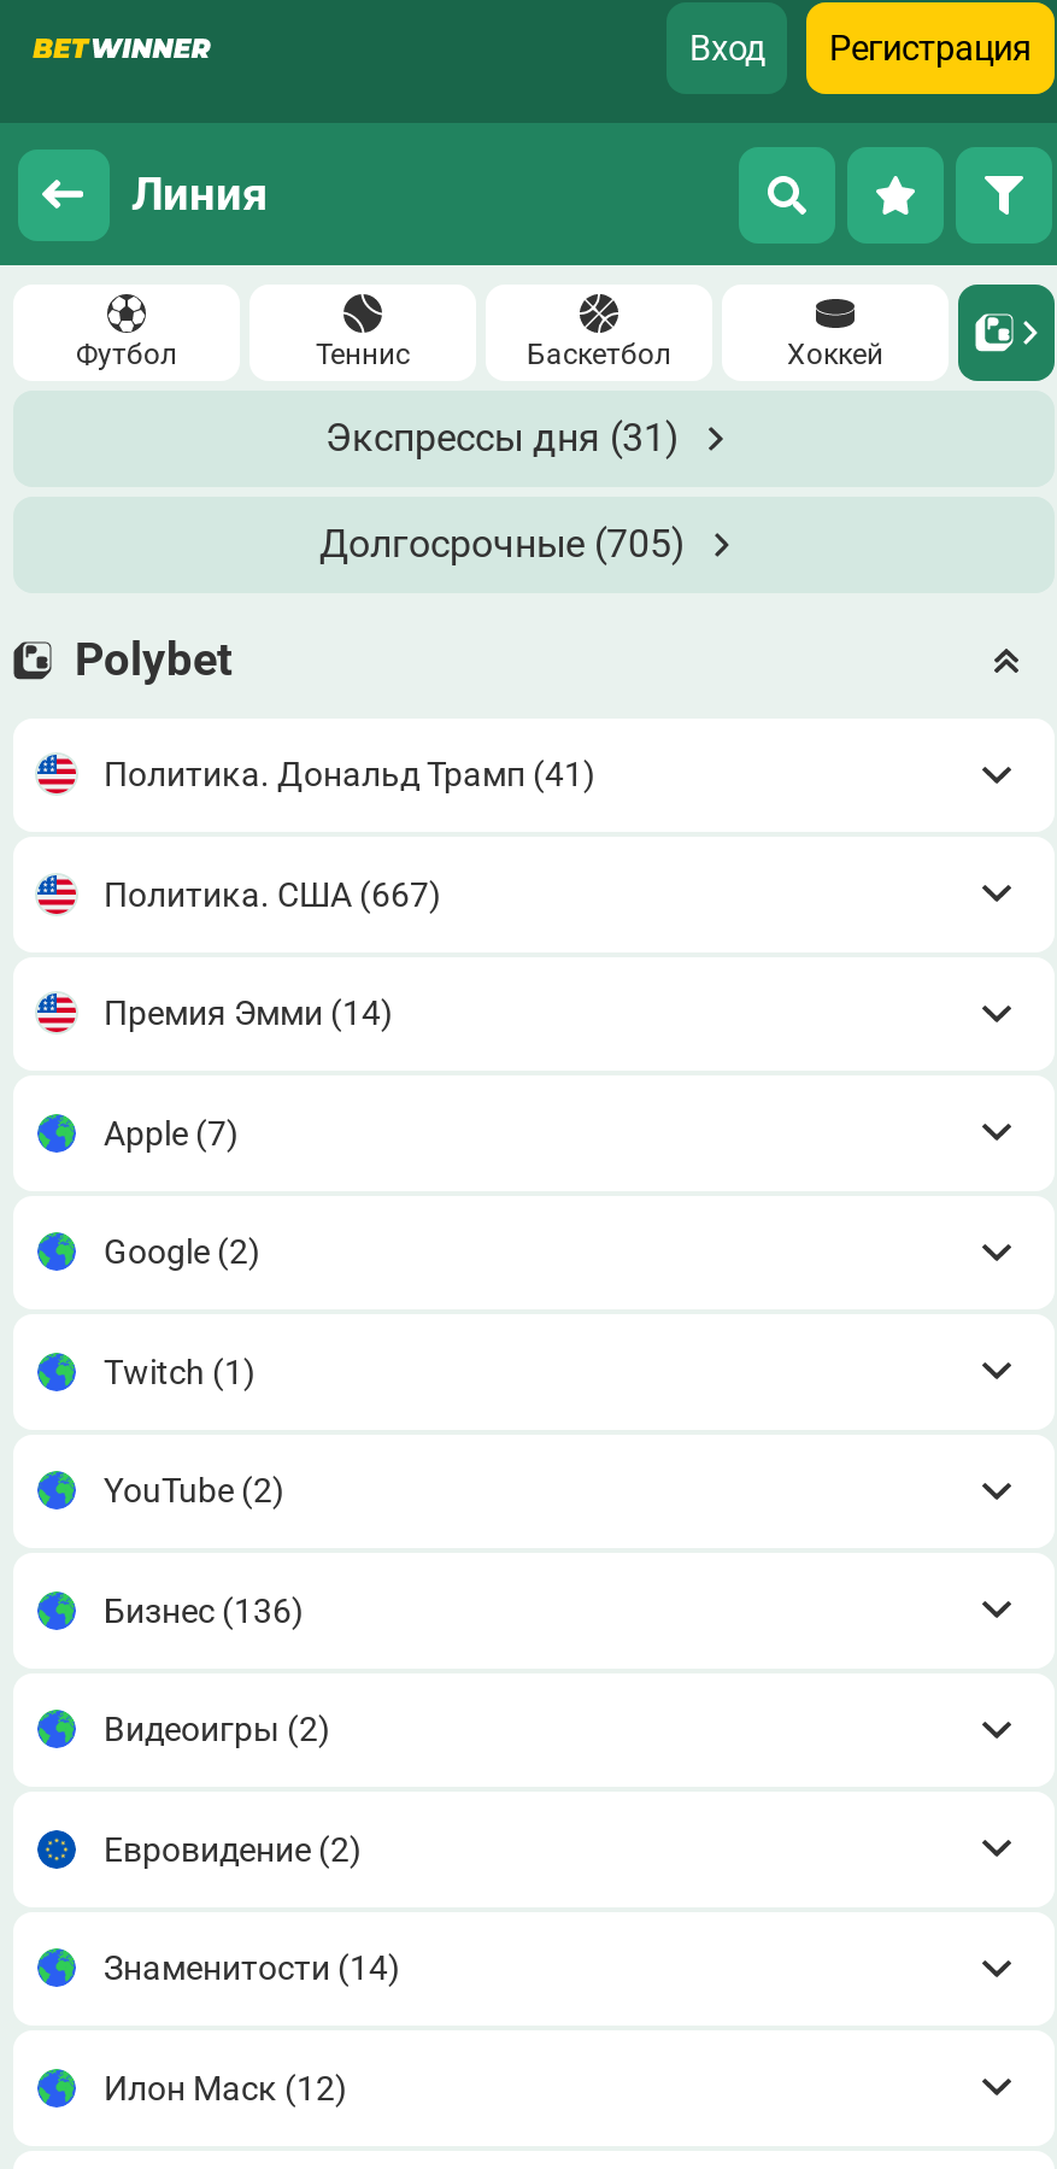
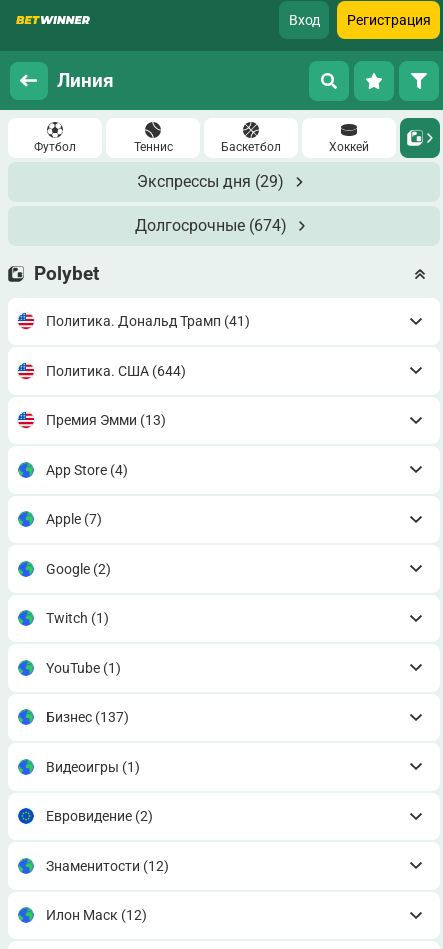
- Экспрессы дня (31)
+ Экспрессы дня (29)

- Долгосрочные (705)
+ Долгосрочные (674)

- Политика. США (667)
- Премия Эмми (14)
+ Политика. США (644)
+ Премия Эмми (13)
+ App Store (4)

- YouTube (2)
+ YouTube (1)

- Бизнес (136)
+ Бизнес (137)

- Видеоигры (2)
+ Видеоигры (1)

- Знаменитости (14)
+ Знаменитости (12)
